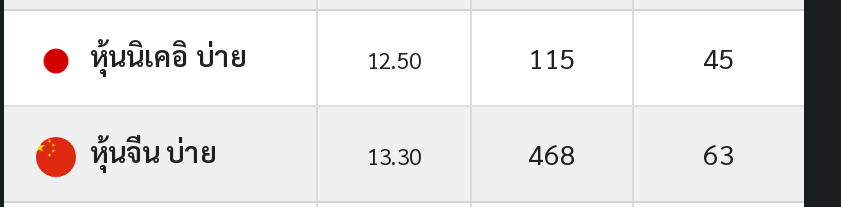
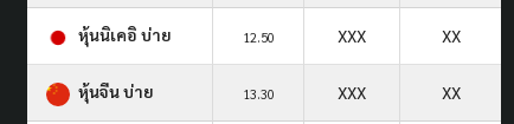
- 115
- 45
+ XXX
+ XX

- 468
- 63
+ XXX
+ XX
